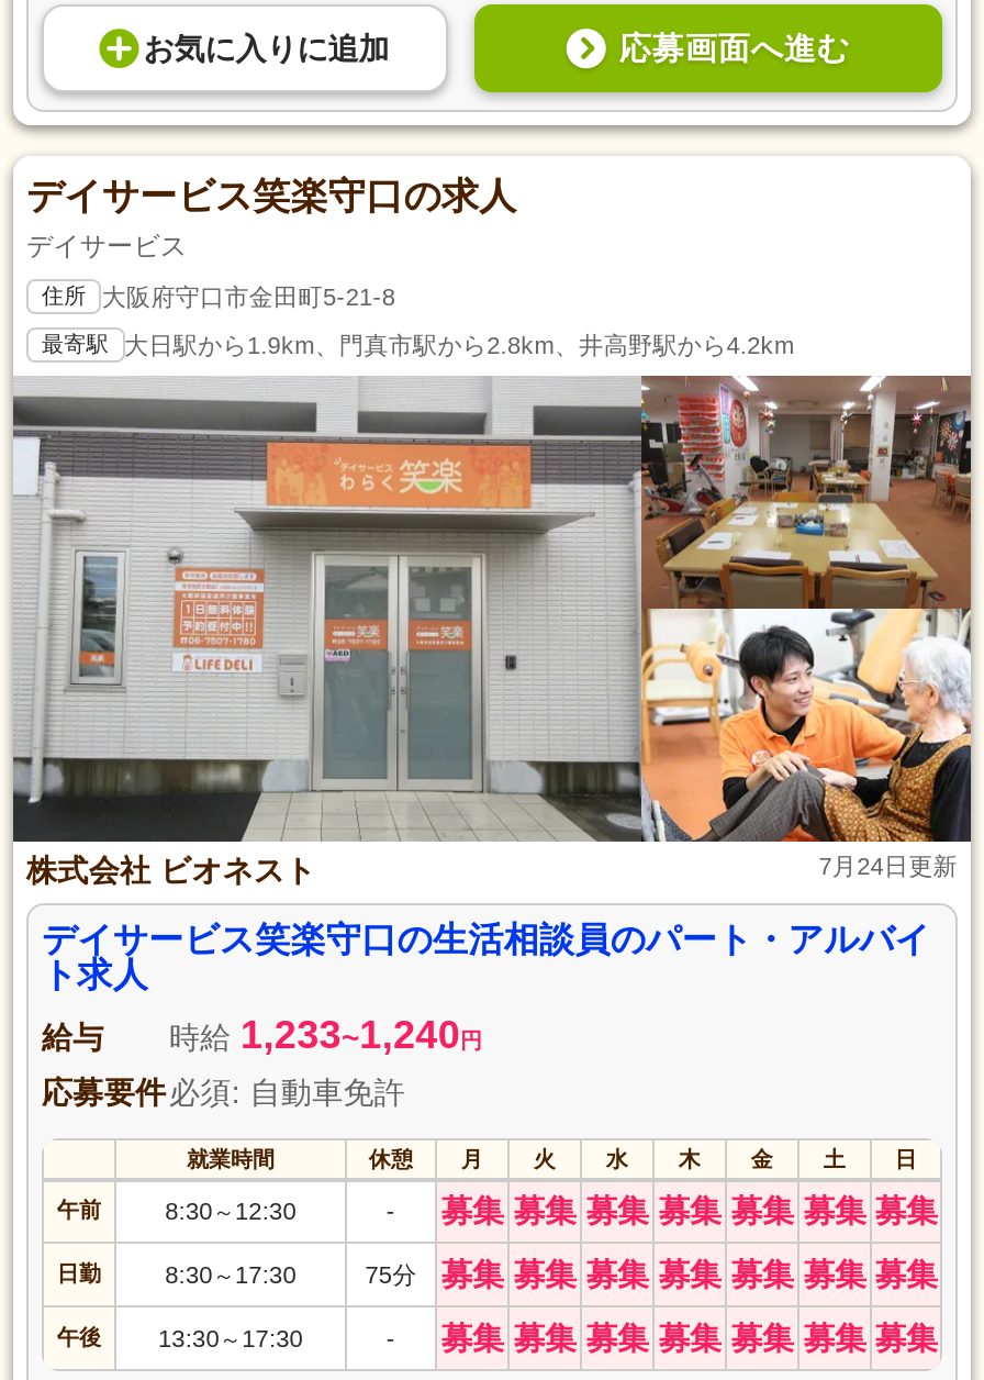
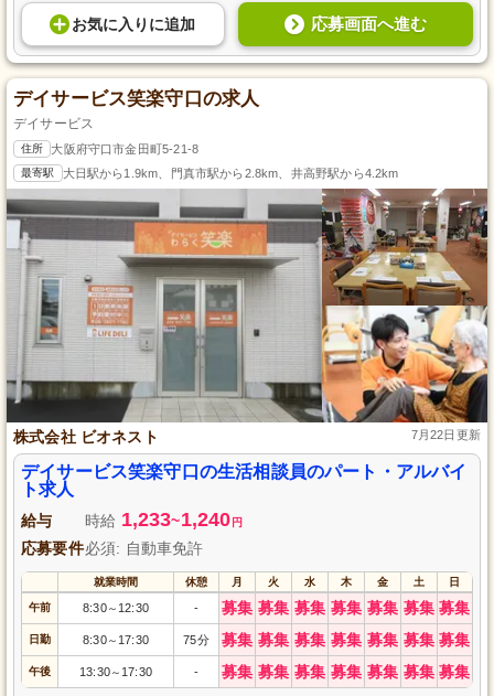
- 7月24日更新
+ 7月22日更新
